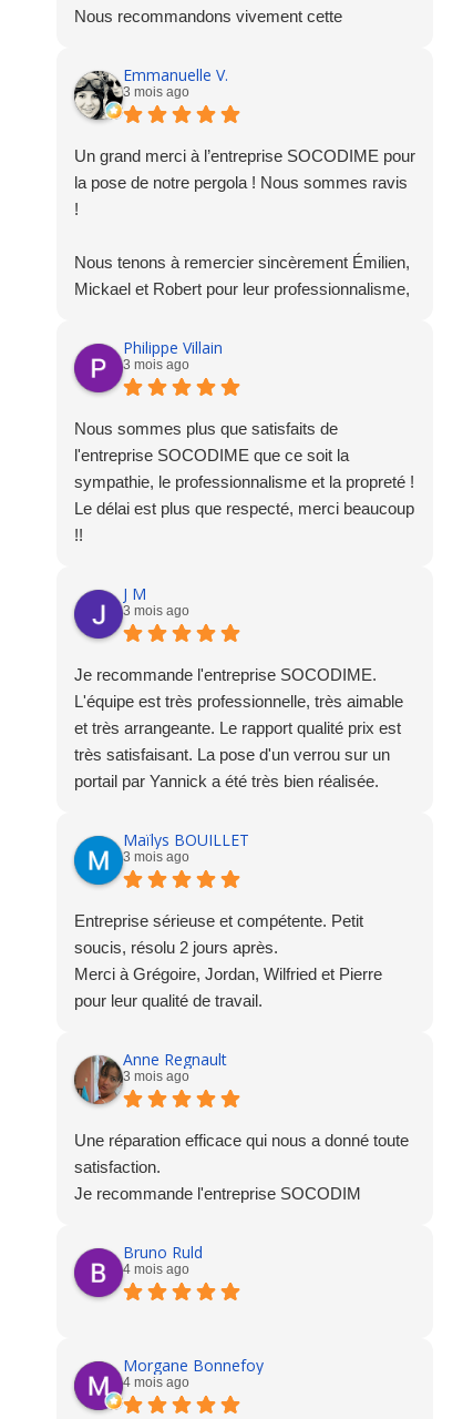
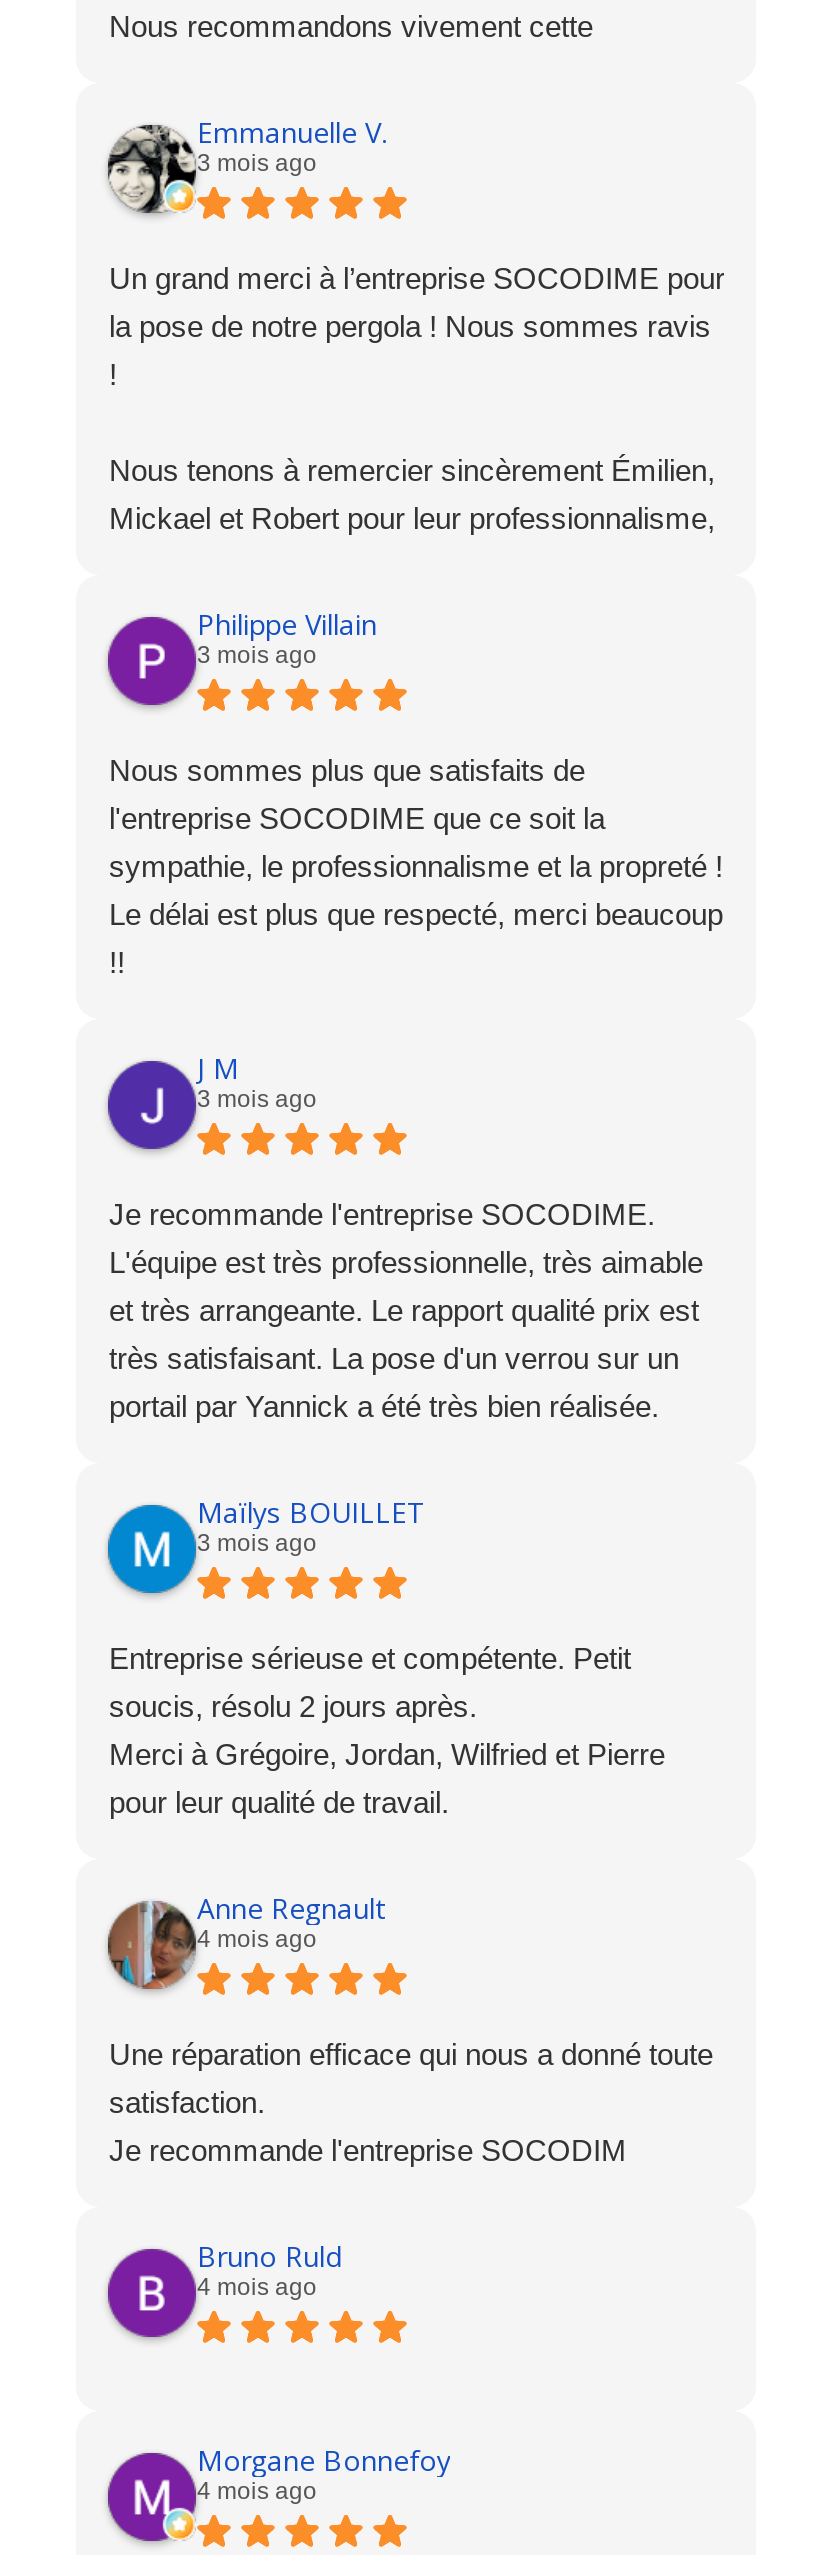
- 3 mois ago
+ 4 mois ago
